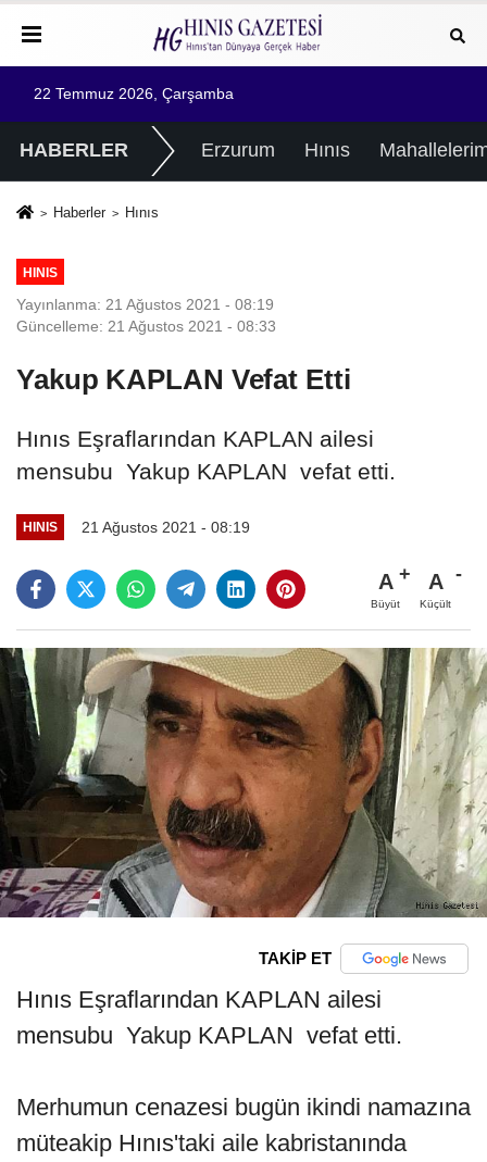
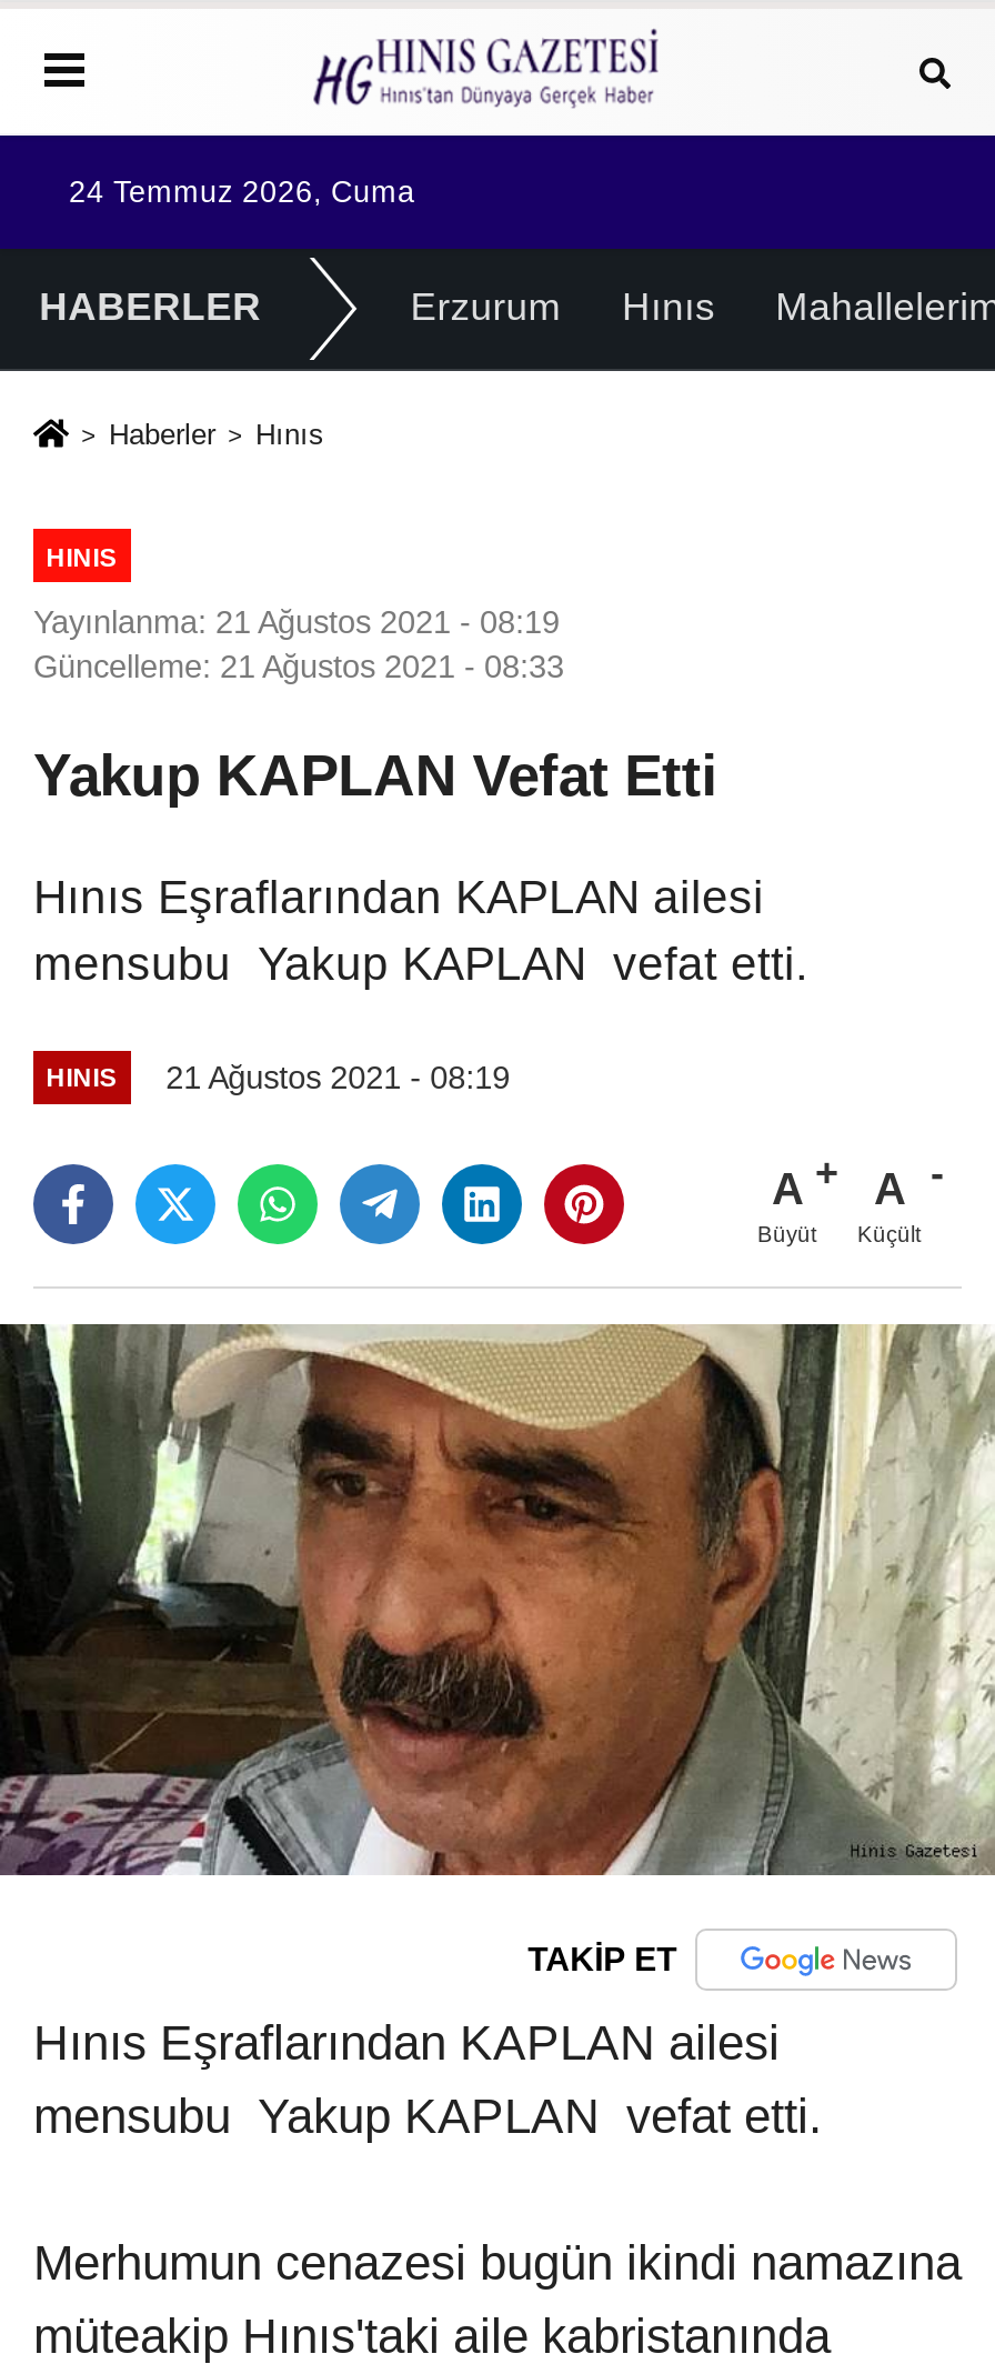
- 22 Temmuz 2026, Çarşamba
+ 24 Temmuz 2026, Cuma
